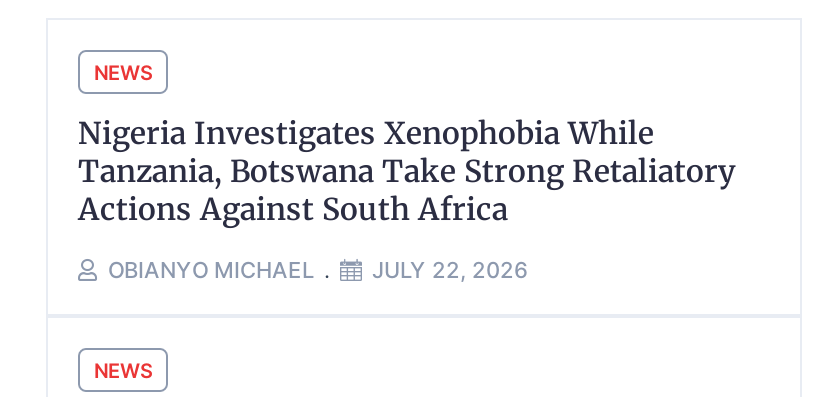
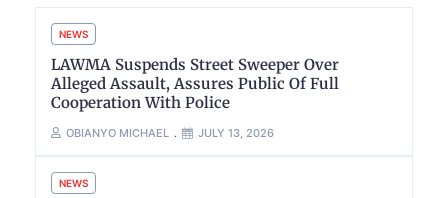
- Nigeria Investigates Xenophobia While
- Tanzania, Botswana Take Strong Retaliatory
- Actions Against South Africa
+ LAWMA Suspends Street Sweeper Over
+ Alleged Assault, Assures Public Of Full
+ Cooperation With Police

- JULY 22, 2026
+ JULY 13, 2026
